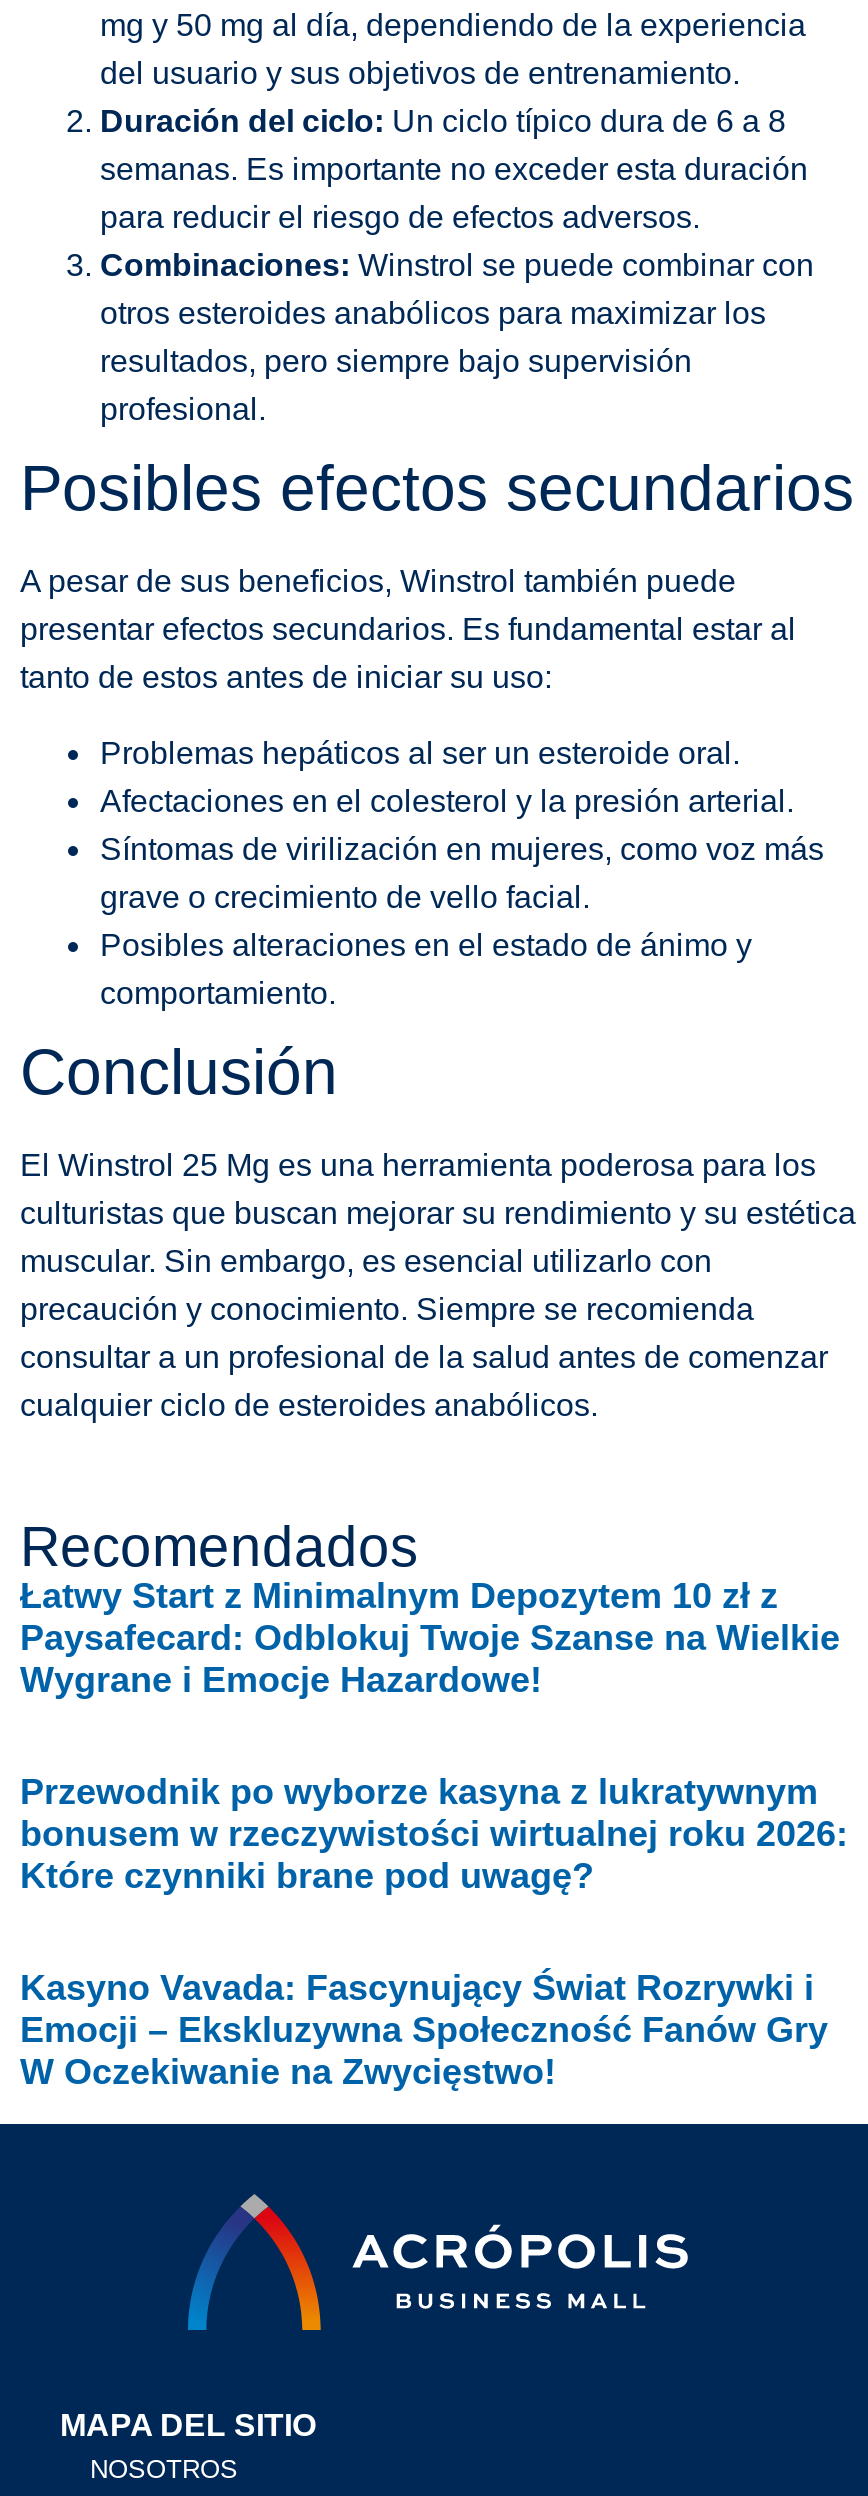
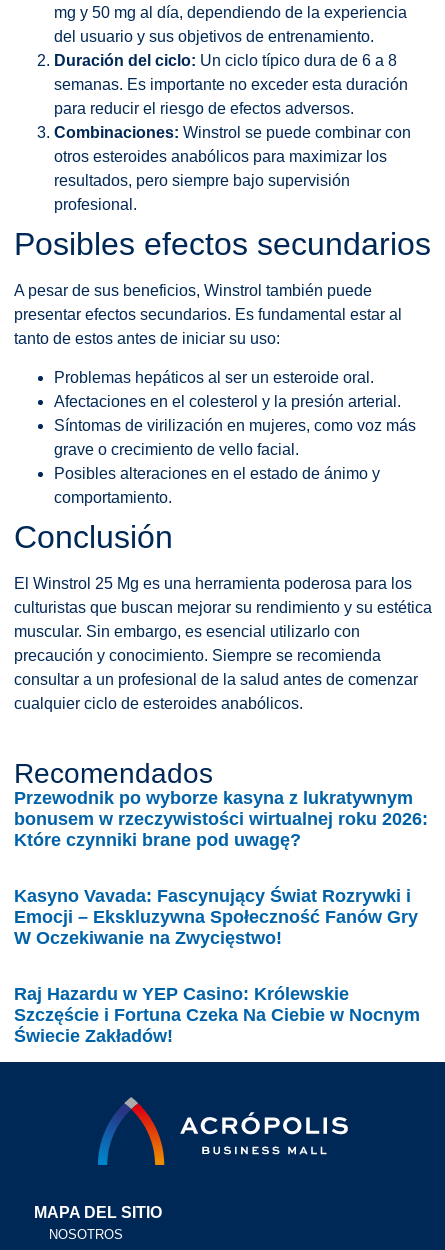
- Łatwy Start z Minimalnym Depozytem 10 zł z
- Paysafecard: Odblokuj Twoje Szanse na Wielkie
- Wygrane i Emocje Hazardowe!

moved up: Przewodnik po wyborze kasyna z lukratywnym | bonusem w rzeczywistości wirtualnej roku 2026: | Które czynniki brane pod uwagę? | Kasyno Vavada: Fascynujący Świat Rozrywki i | Emocji – Ekskluzywna Społeczność Fanów Gry | W Oczekiwanie na Zwycięstwo!

+ Raj Hazardu w YEP Casino: Królewskie
+ Szczęście i Fortuna Czeka Na Ciebie w Nocnym
+ Świecie Zakładów!
